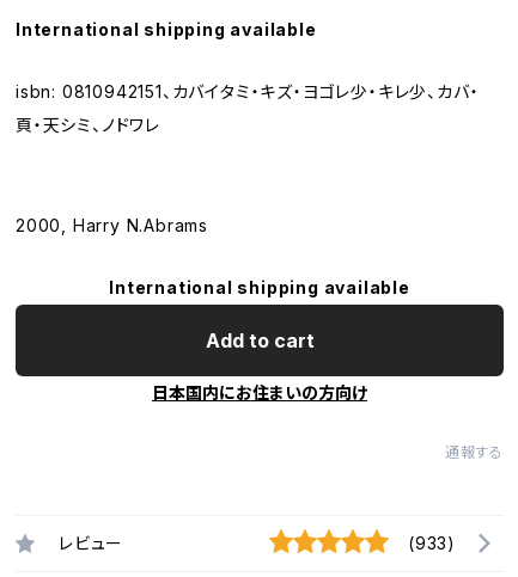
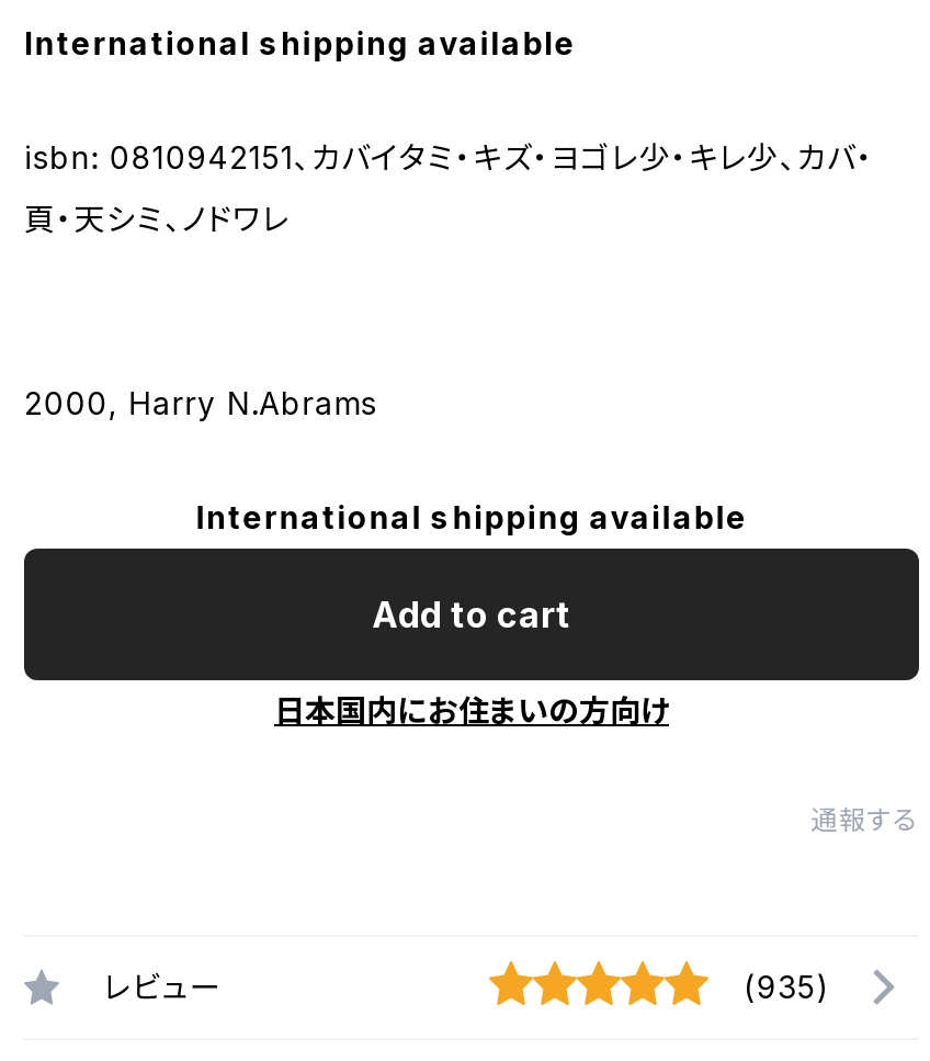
- (933)
+ (935)
